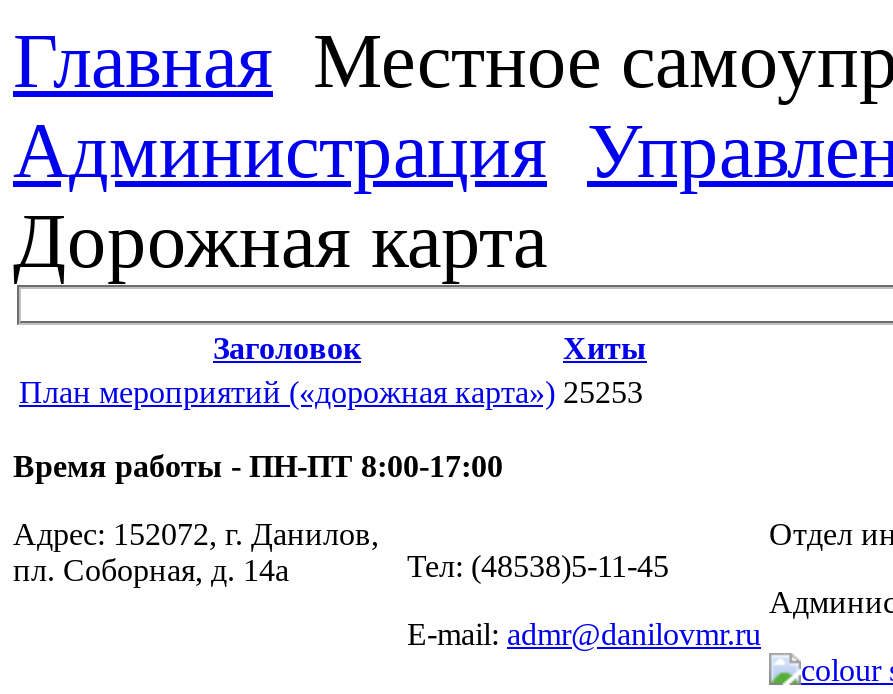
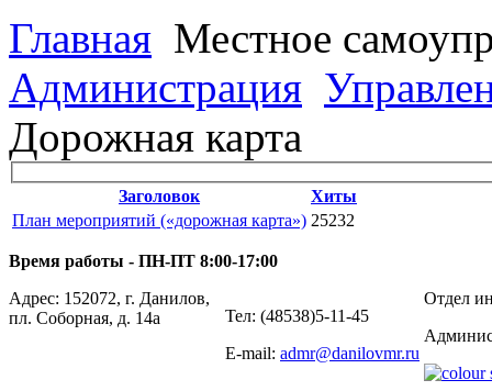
- План мероприятий («дорожная карта») 25253
+ План мероприятий («дорожная карта») 25232
